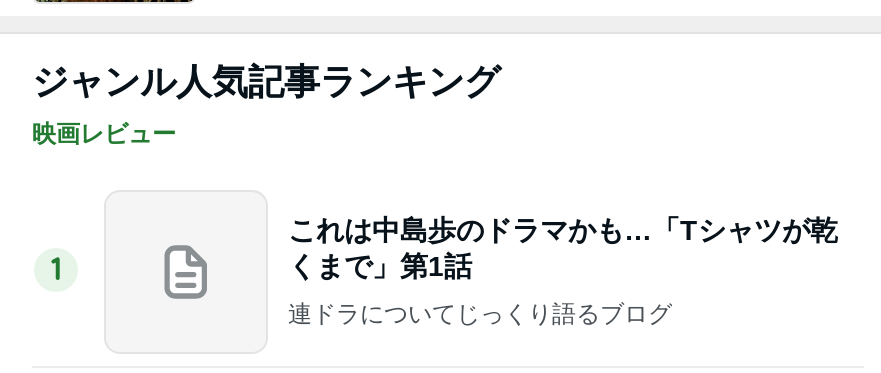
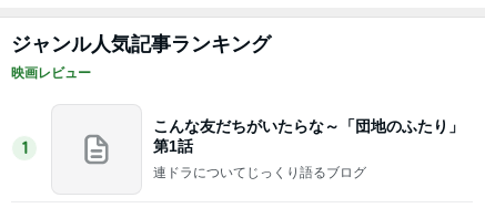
- これは中島歩のドラマかも…「Tシャツが乾
- くまで」第1話
+ こんな友だちがいたらな～「団地のふたり」
+ 第1話
